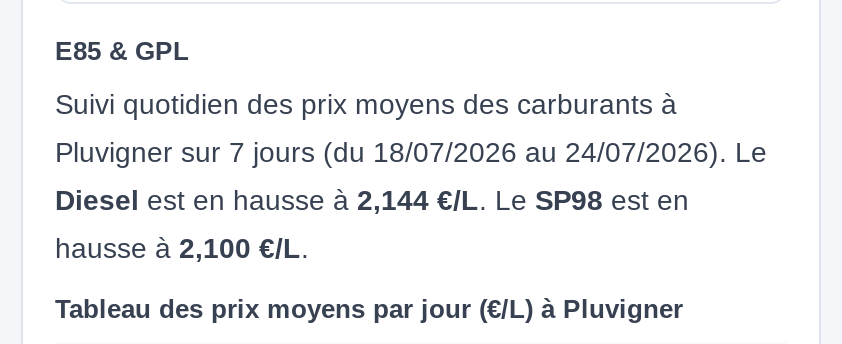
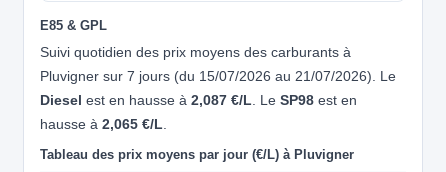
- Pluvigner sur 7 jours (du 18/07/2026 au 24/07/2026). Le
+ Pluvigner sur 7 jours (du 15/07/2026 au 21/07/2026). Le

- Diesel est en hausse à 2,144 €/L. Le SP98 est en
+ Diesel est en hausse à 2,087 €/L. Le SP98 est en

- hausse à 2,100 €/L.
+ hausse à 2,065 €/L.
